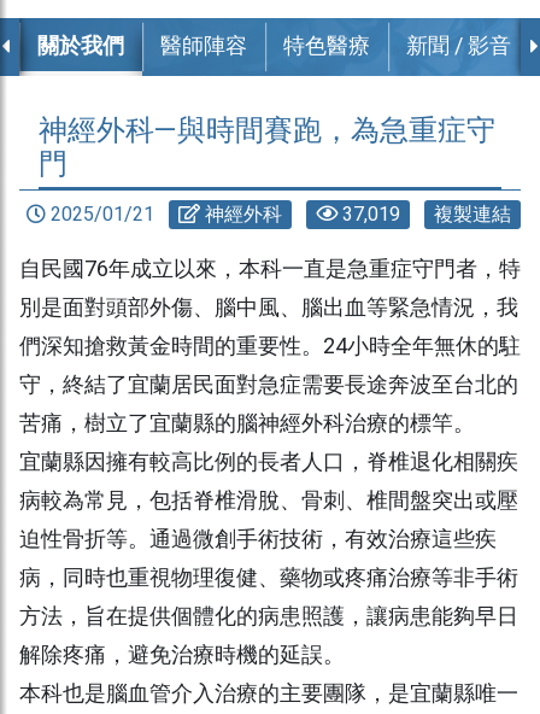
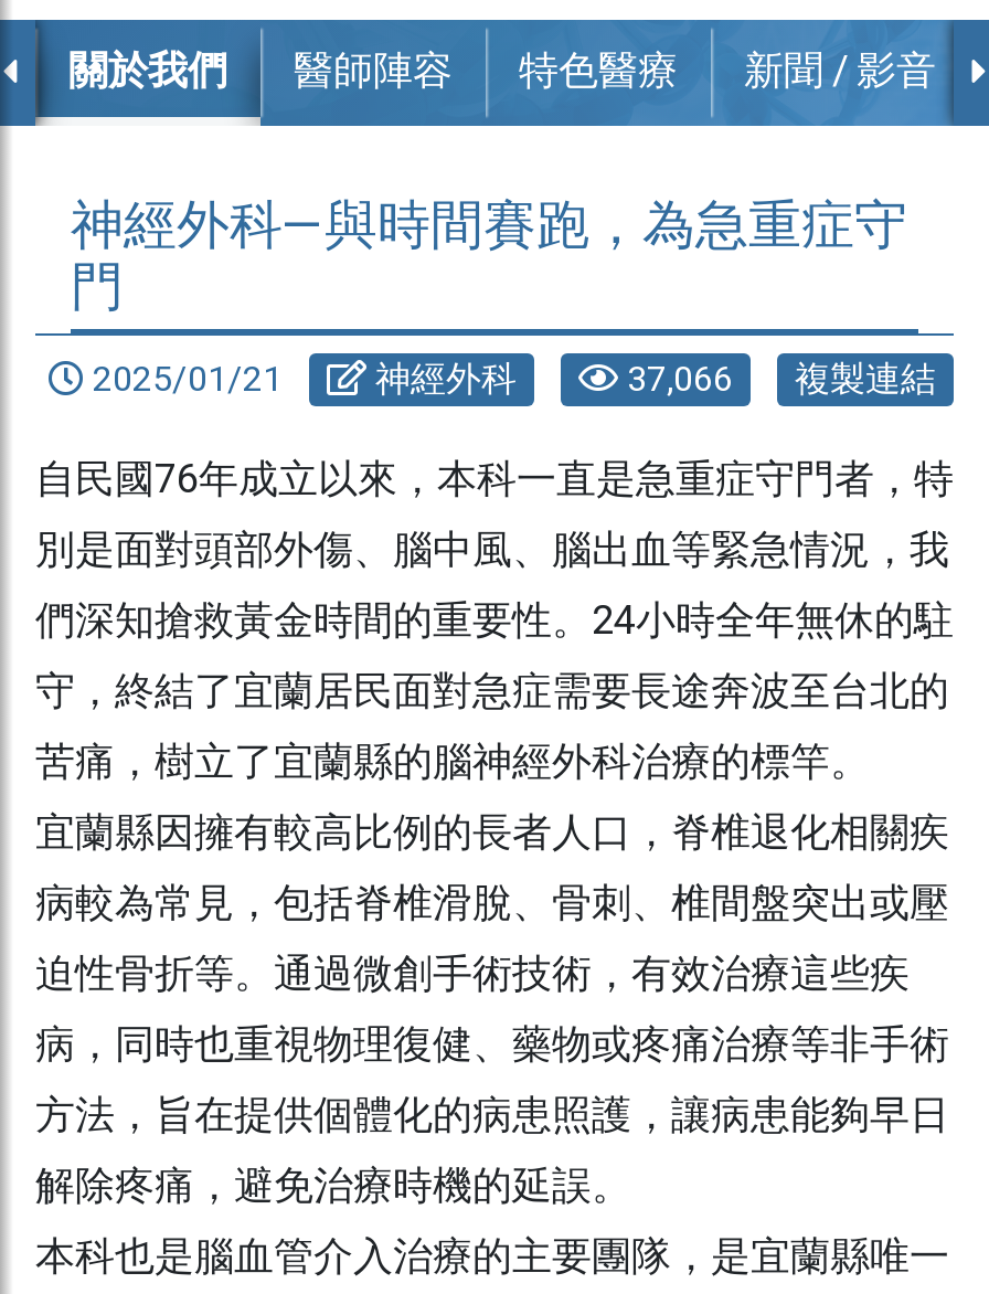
- 37,019 複製連結
+ 37,066 複製連結
